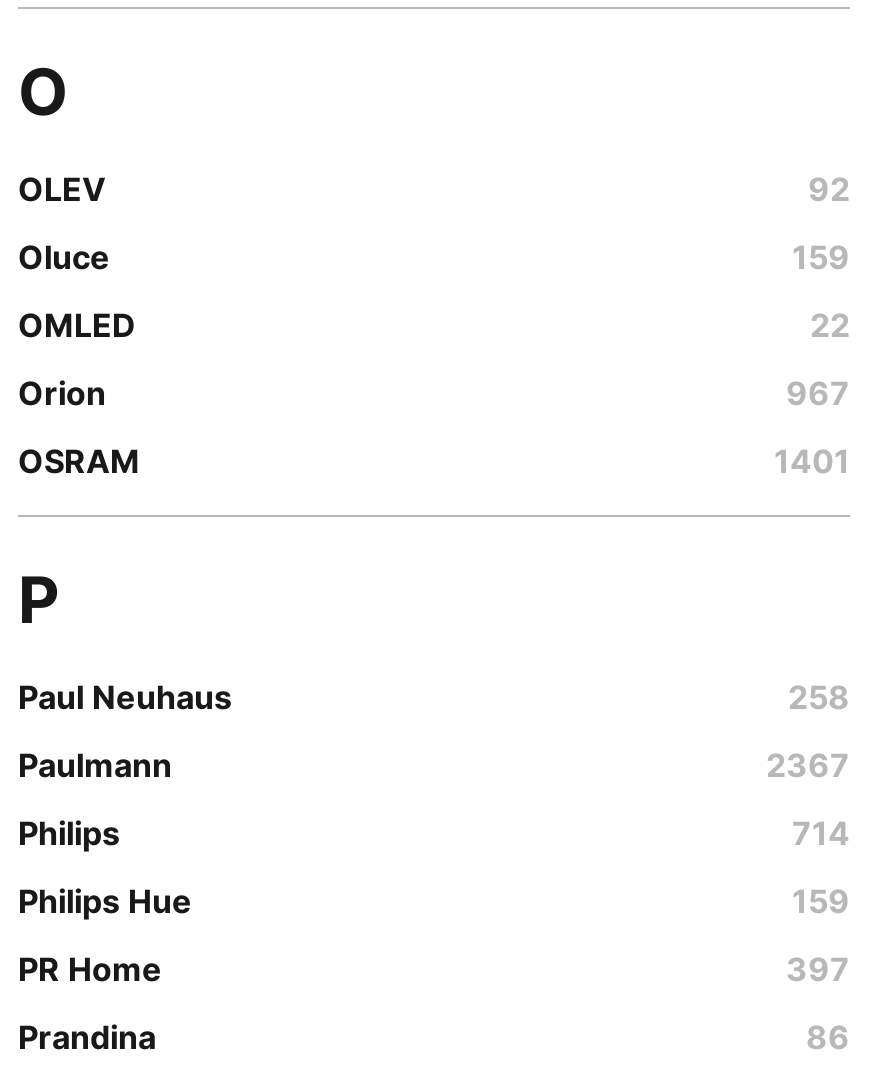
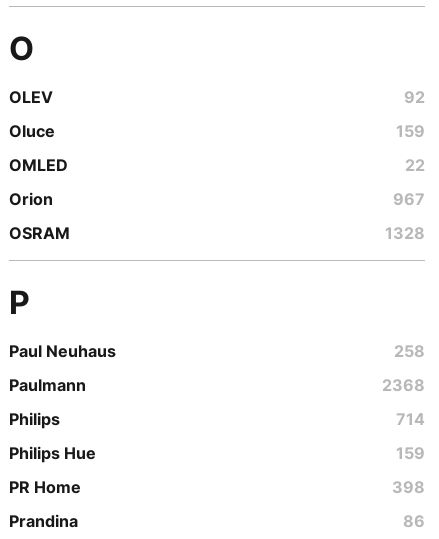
- 1401
+ 1328

- 2367
+ 2368

- 397
+ 398
